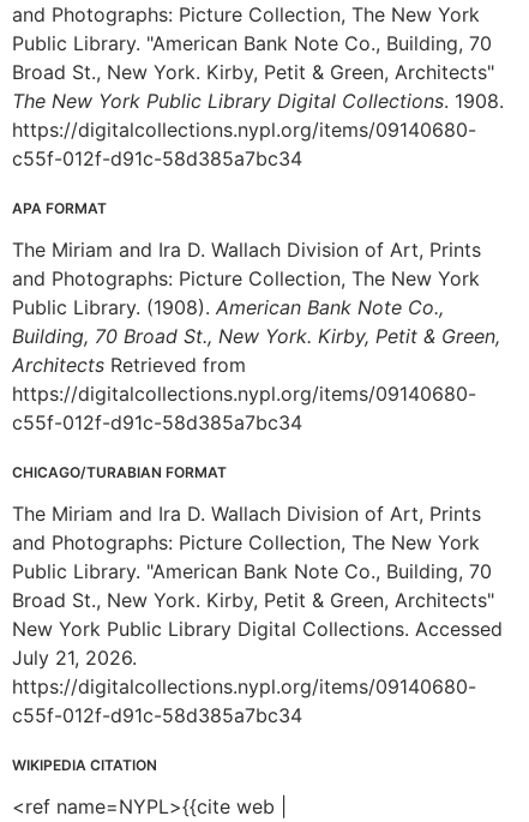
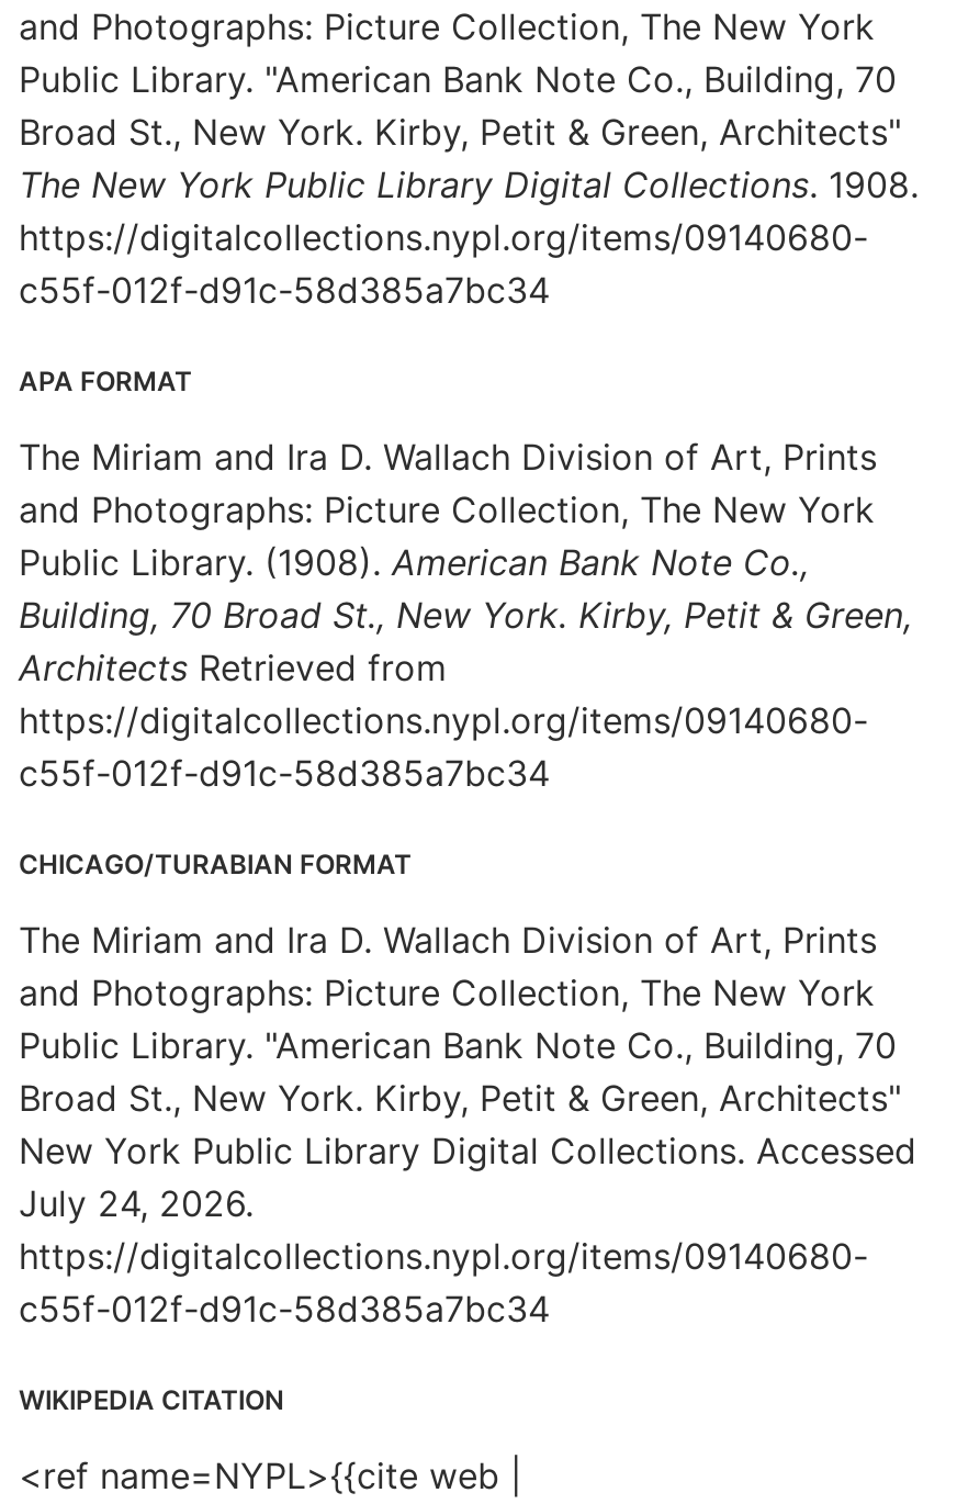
- July 21, 2026.
+ July 24, 2026.
